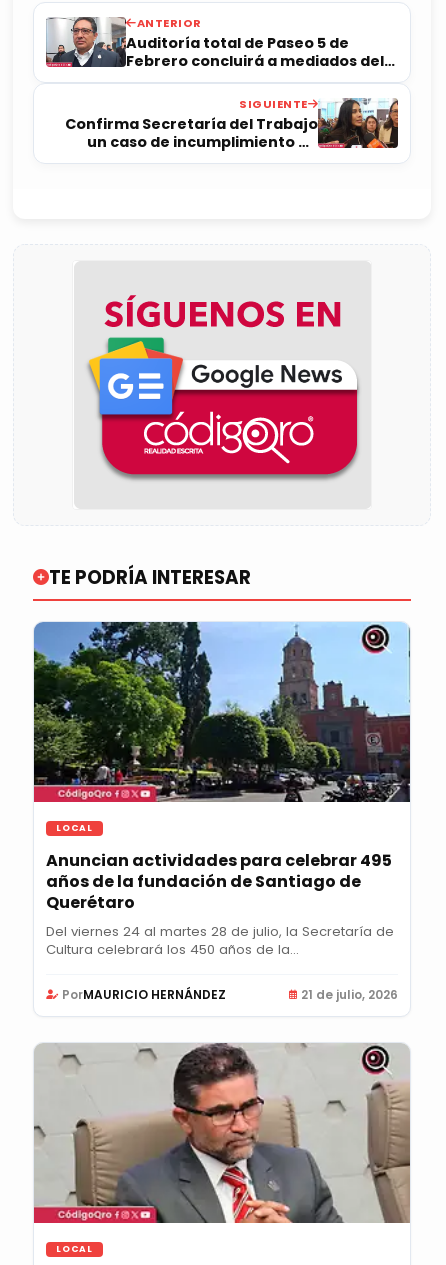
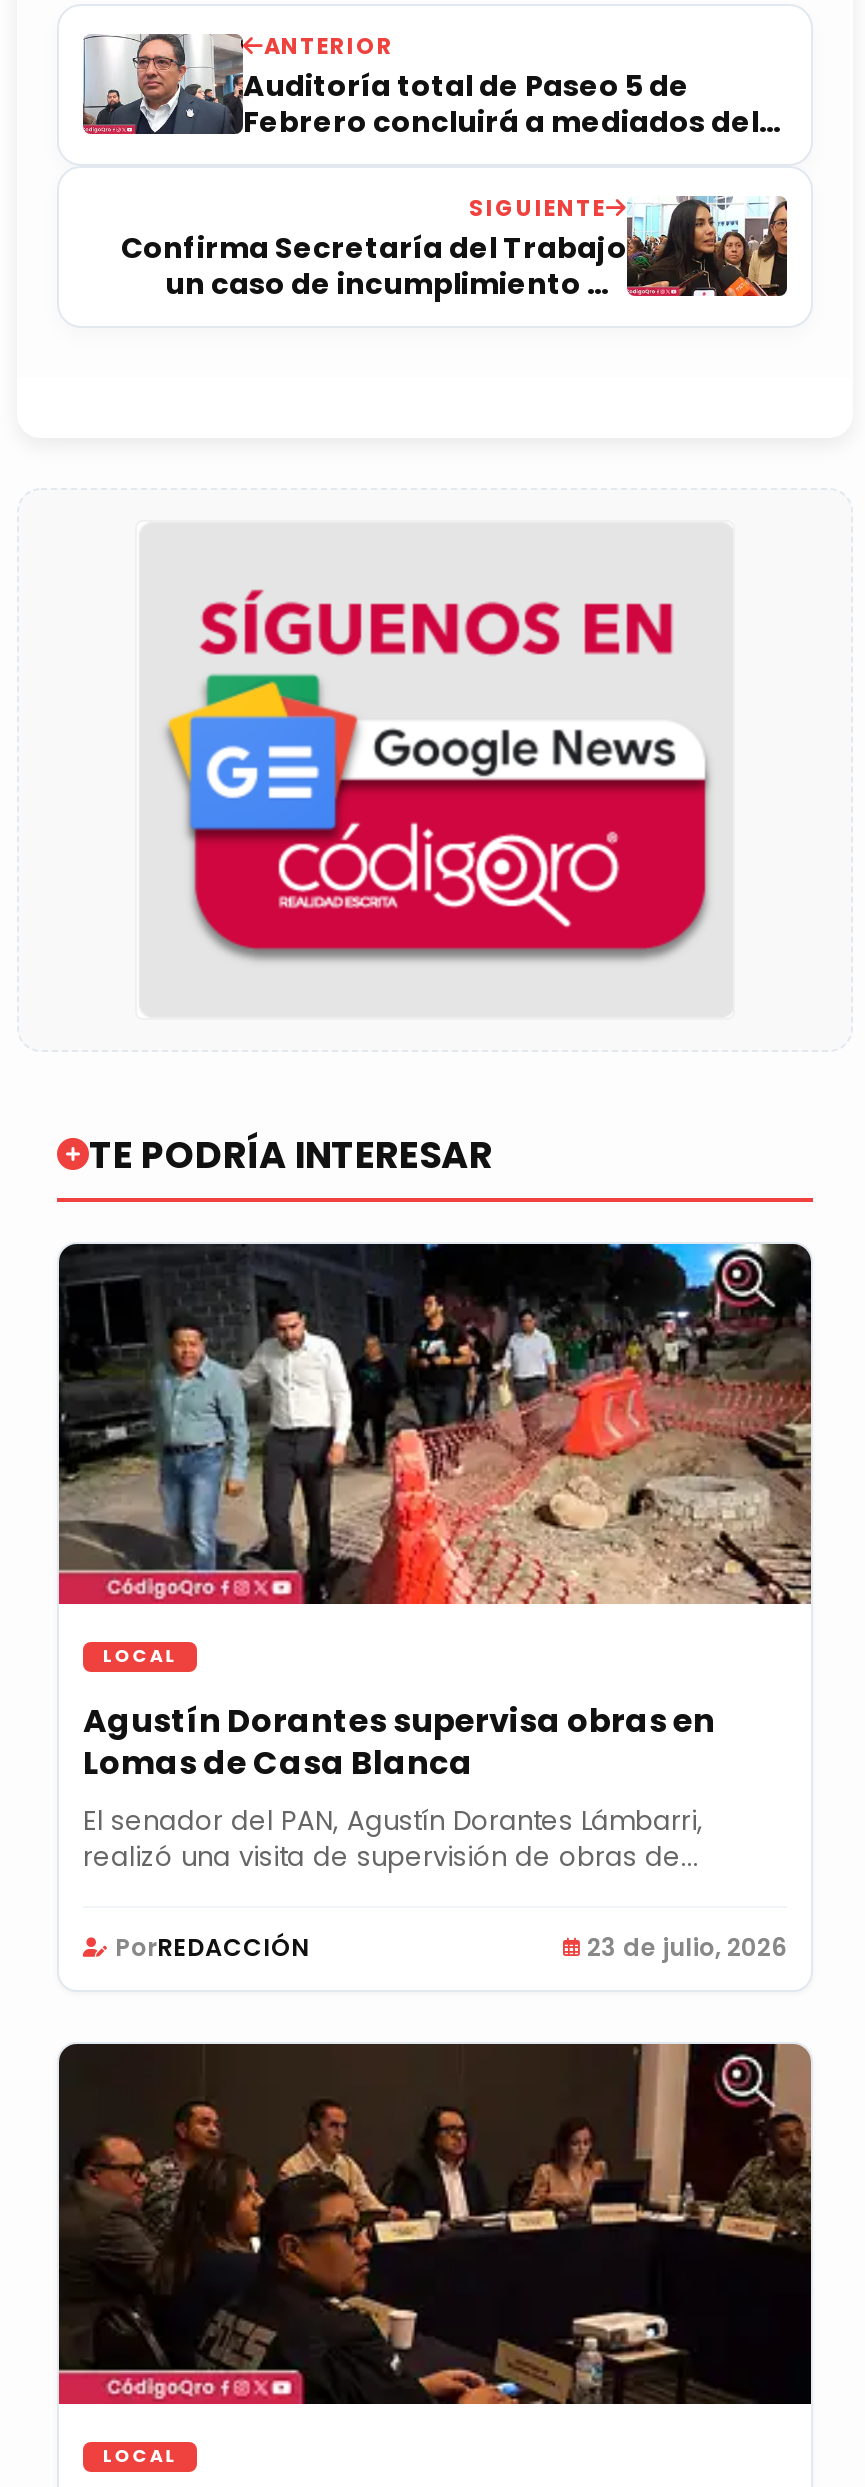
- [image]
+ [image]

- Anuncian actividades para celebrar 495
- años de la fundación de Santiago de
- Querétaro
- Del viernes 24 al martes 28 de julio, la Secretaría de
- Cultura celebrará los 450 años de la...
+ Agustín Dorantes supervisa obras en
+ Lomas de Casa Blanca
+ El senador del PAN, Agustín Dorantes Lámbarri,
+ realizó una visita de supervisión de obras de...

- PorMAURICIO HERNÁNDEZ
- 21 de julio, 2026
+ PorREDACCIÓN
+ 23 de julio, 2026

- [image]
+ [image]
